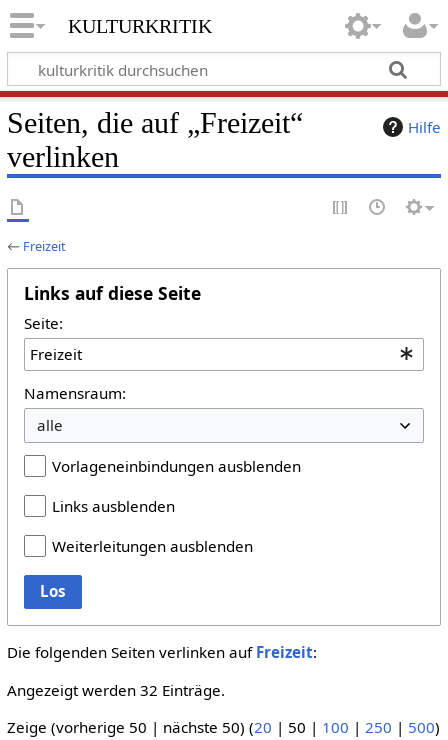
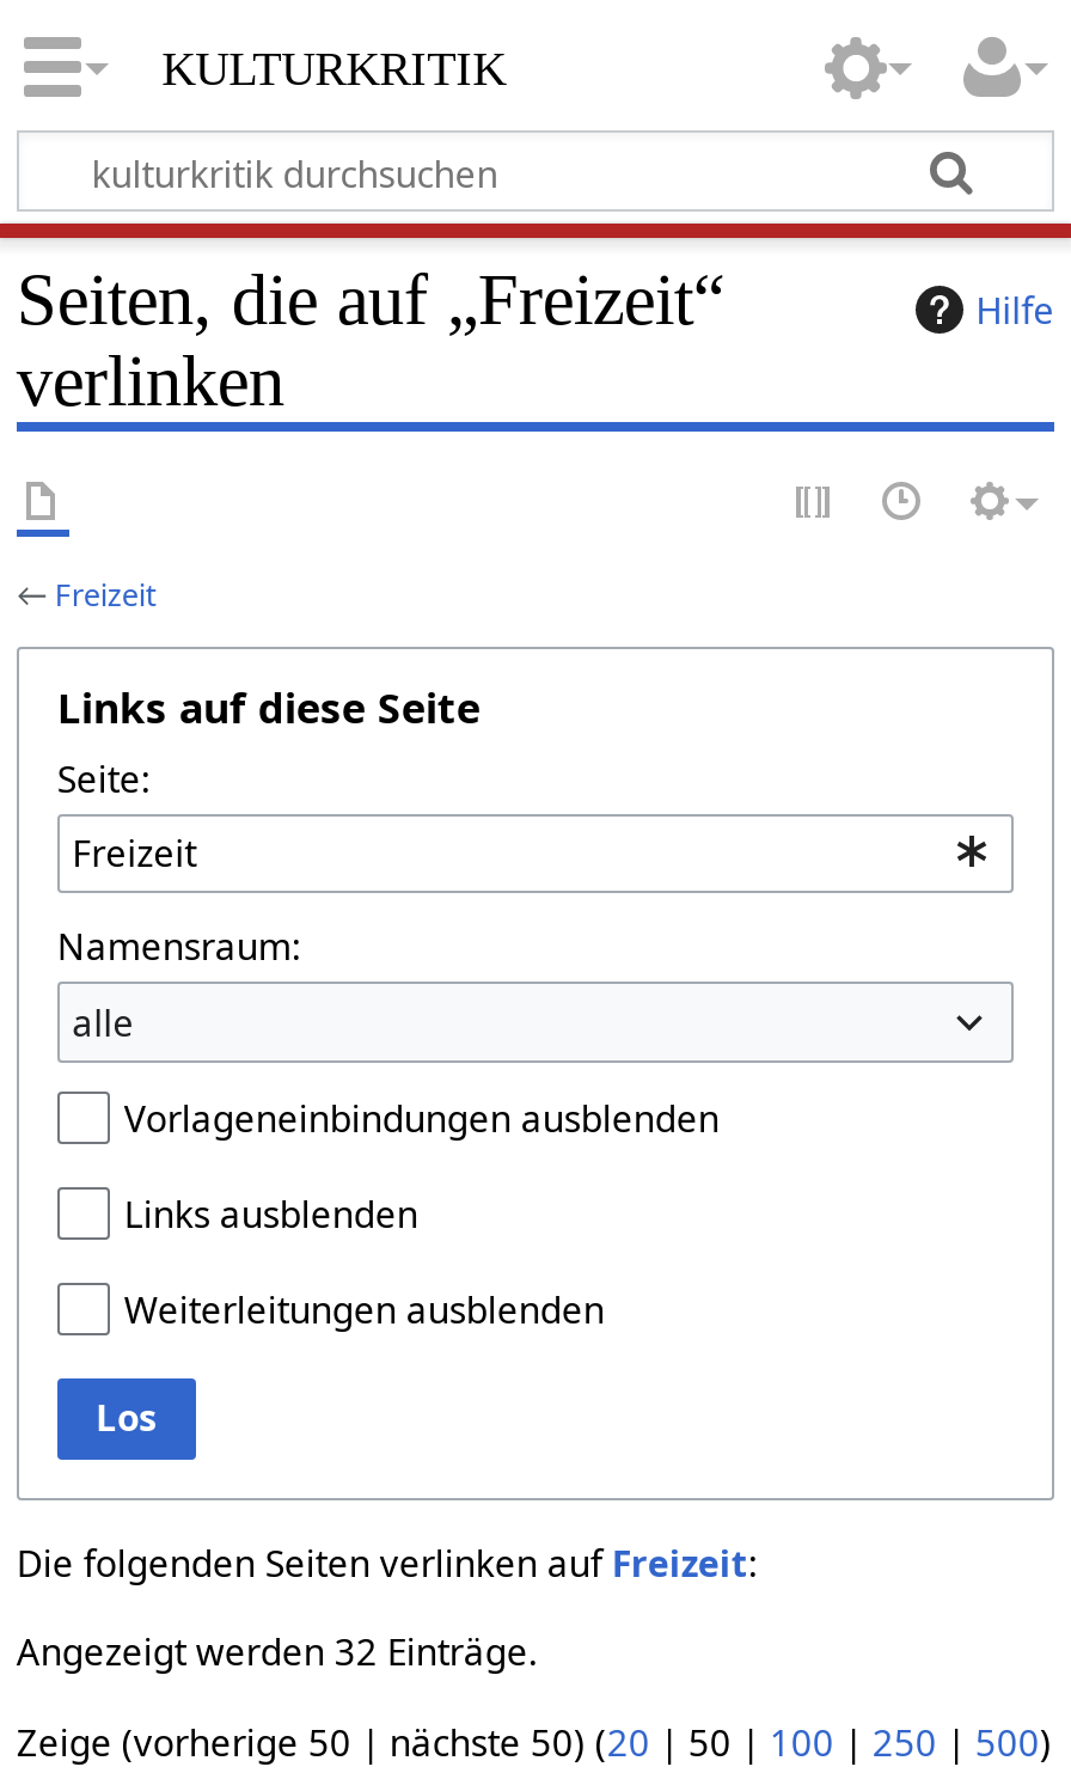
+ alle
